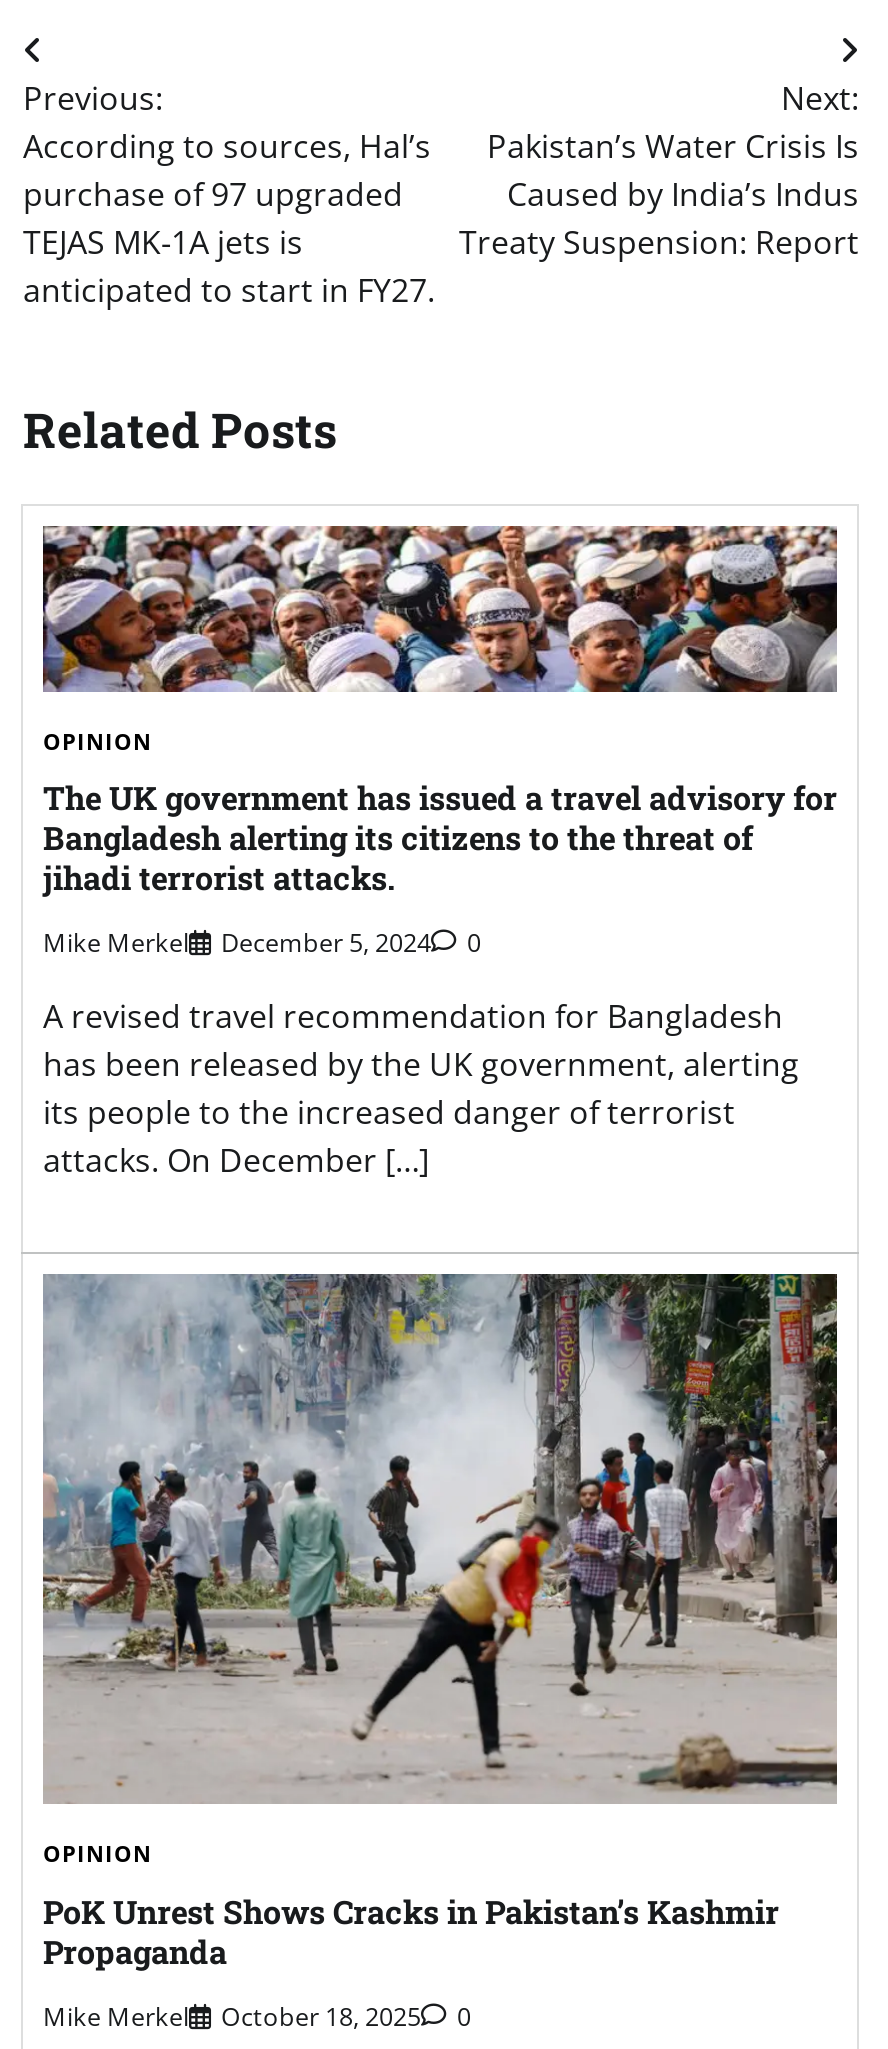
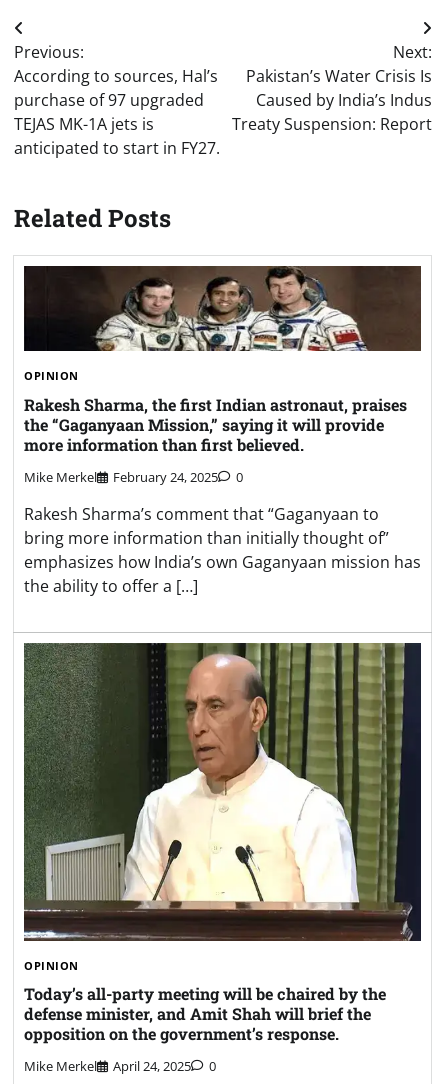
- [image]
+ [image]

- The UK government has issued a travel advisory for
- Bangladesh alerting its citizens to the threat of
- jihadi terrorist attacks.
+ Rakesh Sharma, the first Indian astronaut, praises
+ the “Gaganyaan Mission,” saying it will provide
+ more information than first believed.

- Mike Merkel December 5, 2024 0
+ Mike Merkel February 24, 2025 0

- A revised travel recommendation for Bangladesh
- has been released by the UK government, alerting
- its people to the increased danger of terrorist
- attacks. On December […]
+ Rakesh Sharma’s comment that “Gaganyaan to
+ bring more information than initially thought of”
+ emphasizes how India’s own Gaganyaan mission has
+ the ability to offer a […]

- [image]
+ [image]

- PoK Unrest Shows Cracks in Pakistan’s Kashmir
- Propaganda
+ Today’s all-party meeting will be chaired by the
+ defense minister, and Amit Shah will brief the
+ opposition on the government’s response.

- Mike Merkel October 18, 2025 0
+ Mike Merkel April 24, 2025 0
